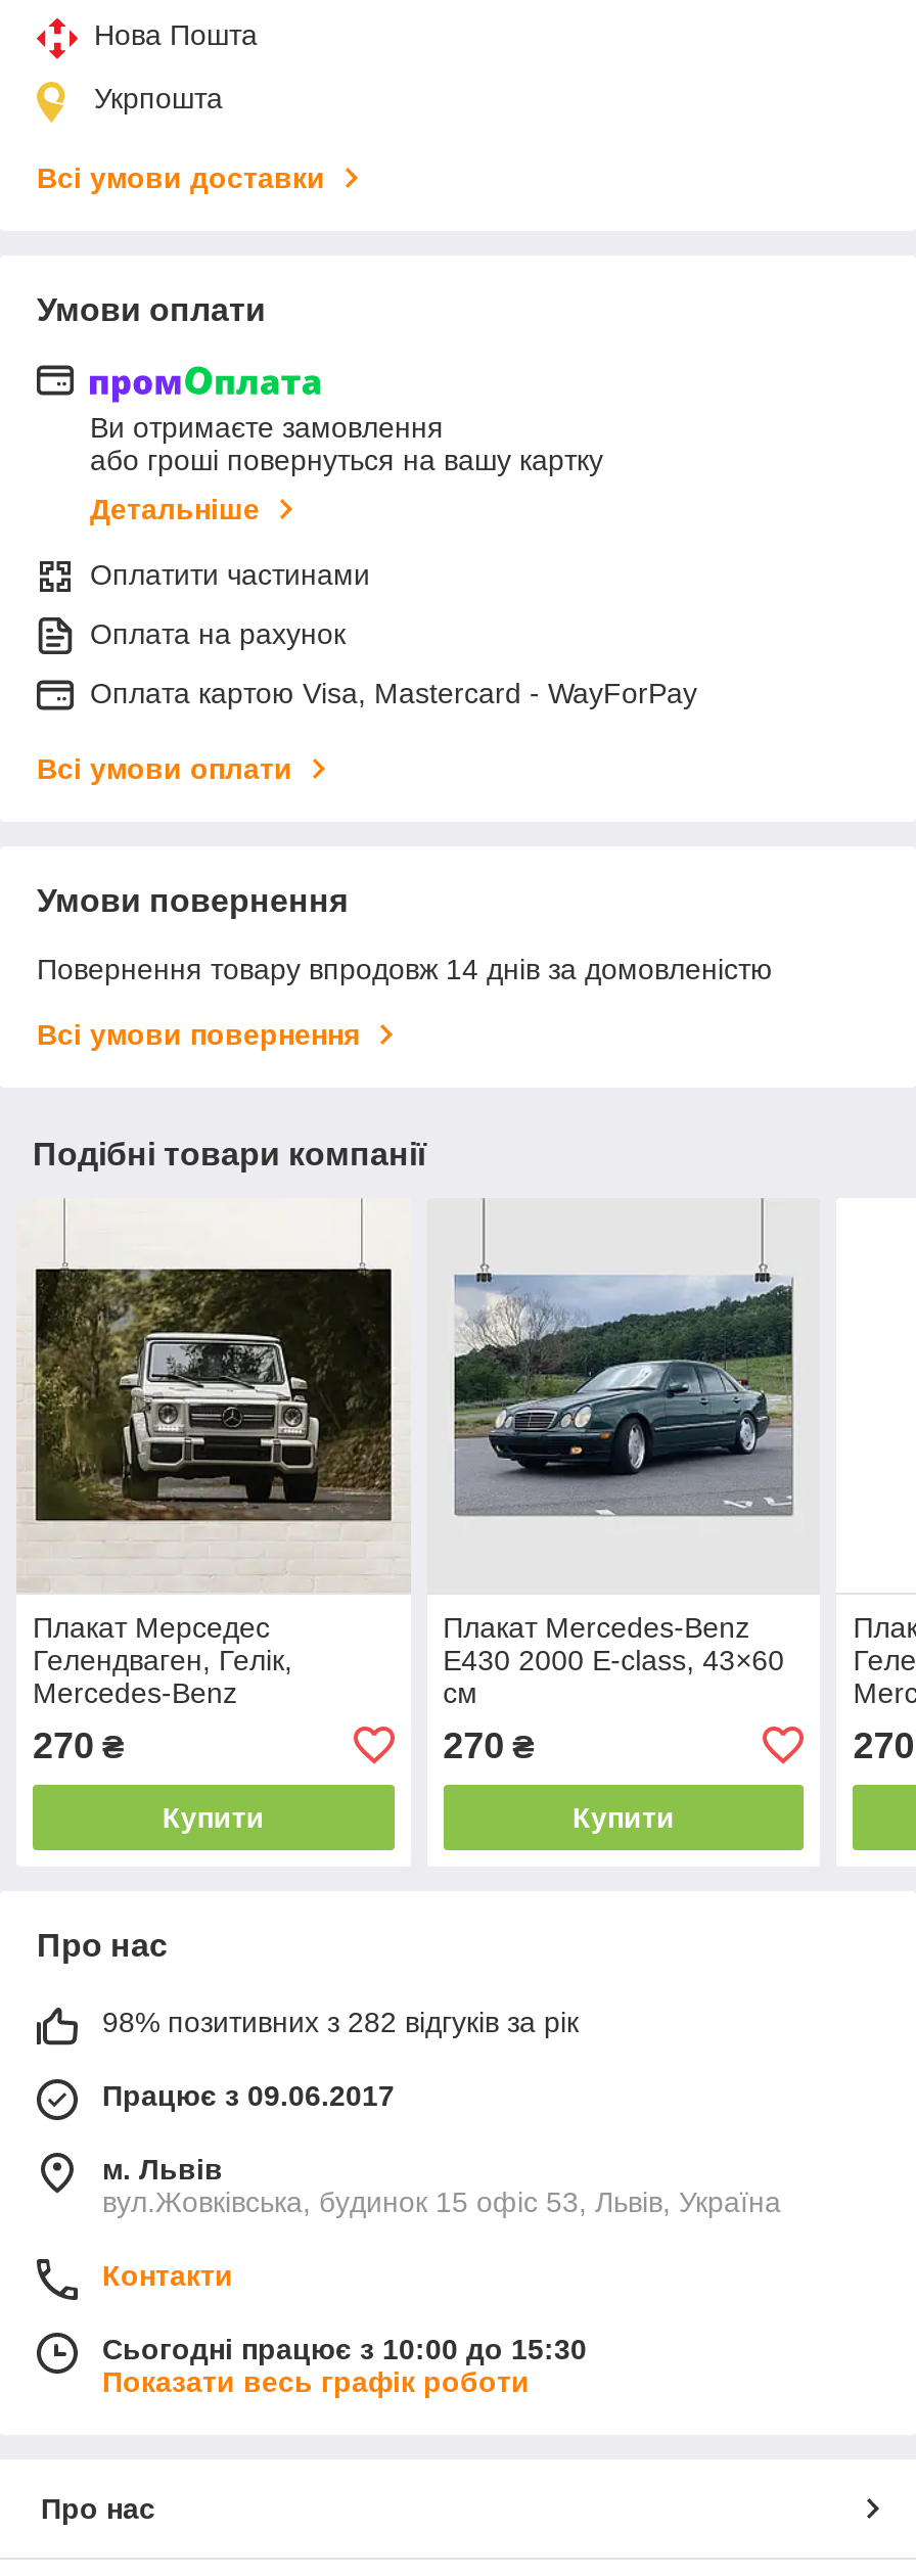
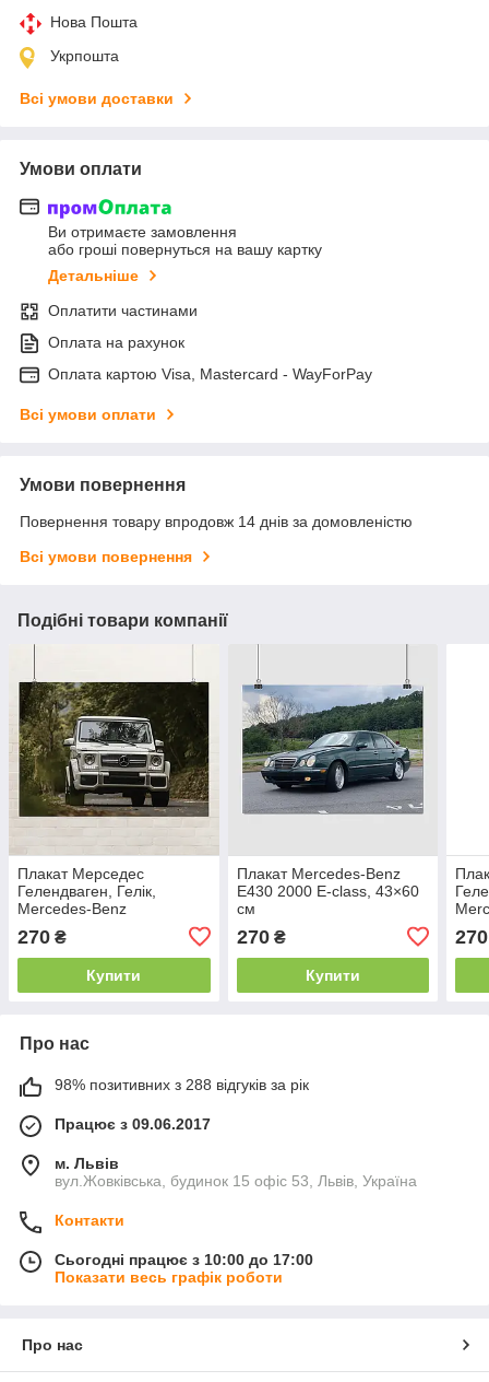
- 98% позитивних з 282 відгуків за рік
+ 98% позитивних з 288 відгуків за рік

- Сьогодні працює з 10:00 до 15:30
+ Сьогодні працює з 10:00 до 17:00
